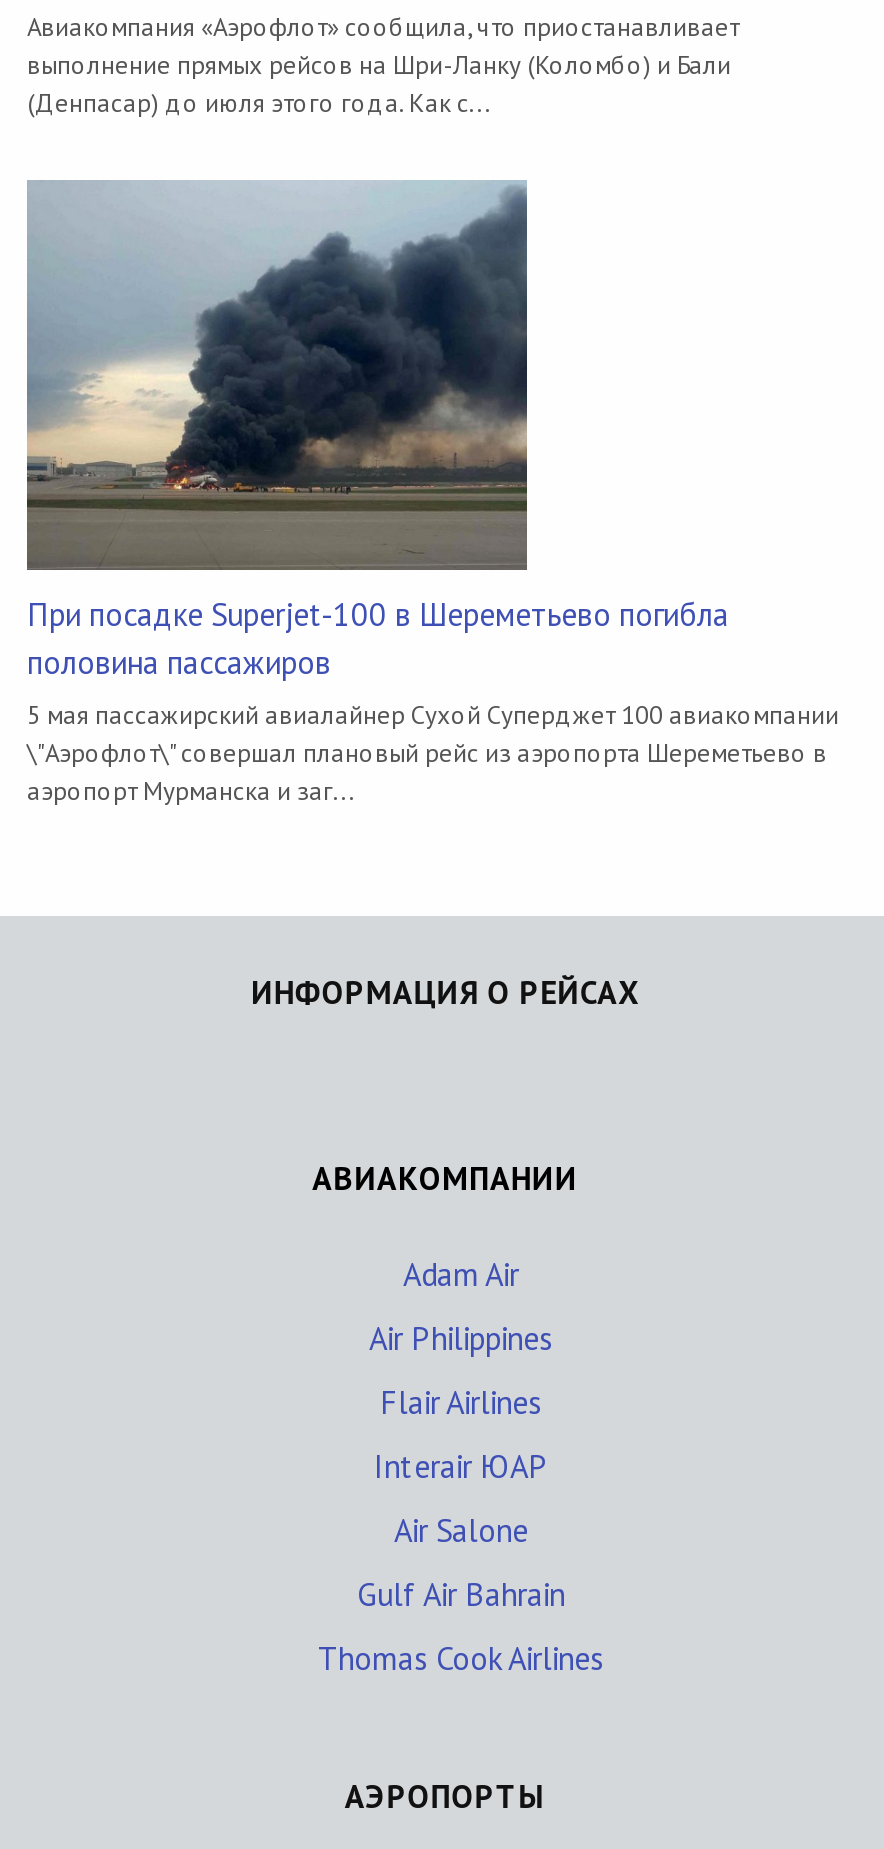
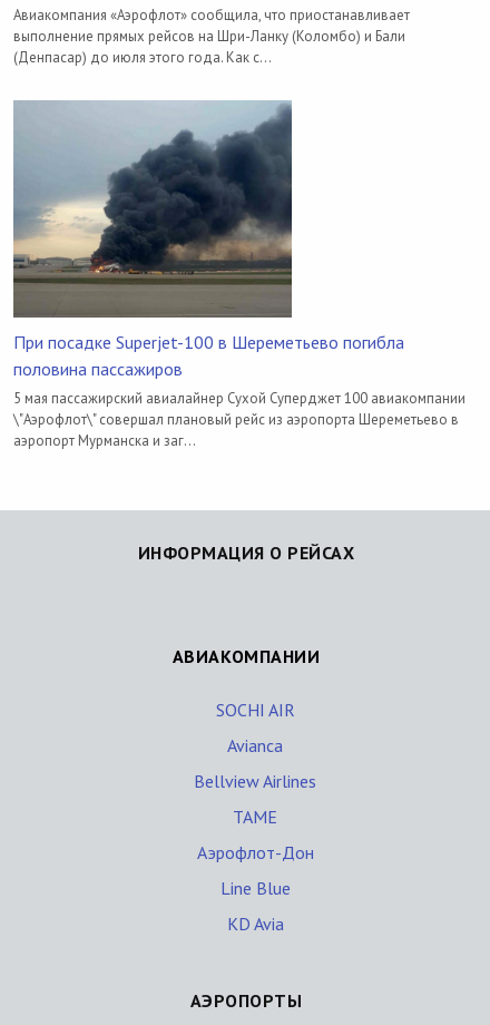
- Adam Air
+ SOCHI AIR

- Air Philippines
+ Avianca

- Flair Airlines
+ Bellview Airlines

- Interair ЮАР
+ TAME

- Air Salone
+ Аэрофлот-Дон

- Gulf Air Bahrain
+ Line Blue

- Thomas Cook Airlines
+ KD Avia
